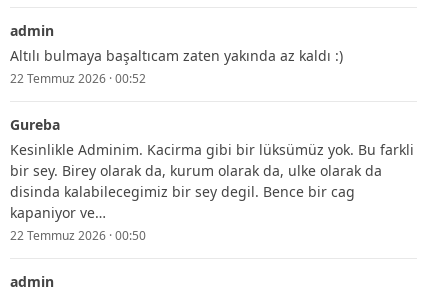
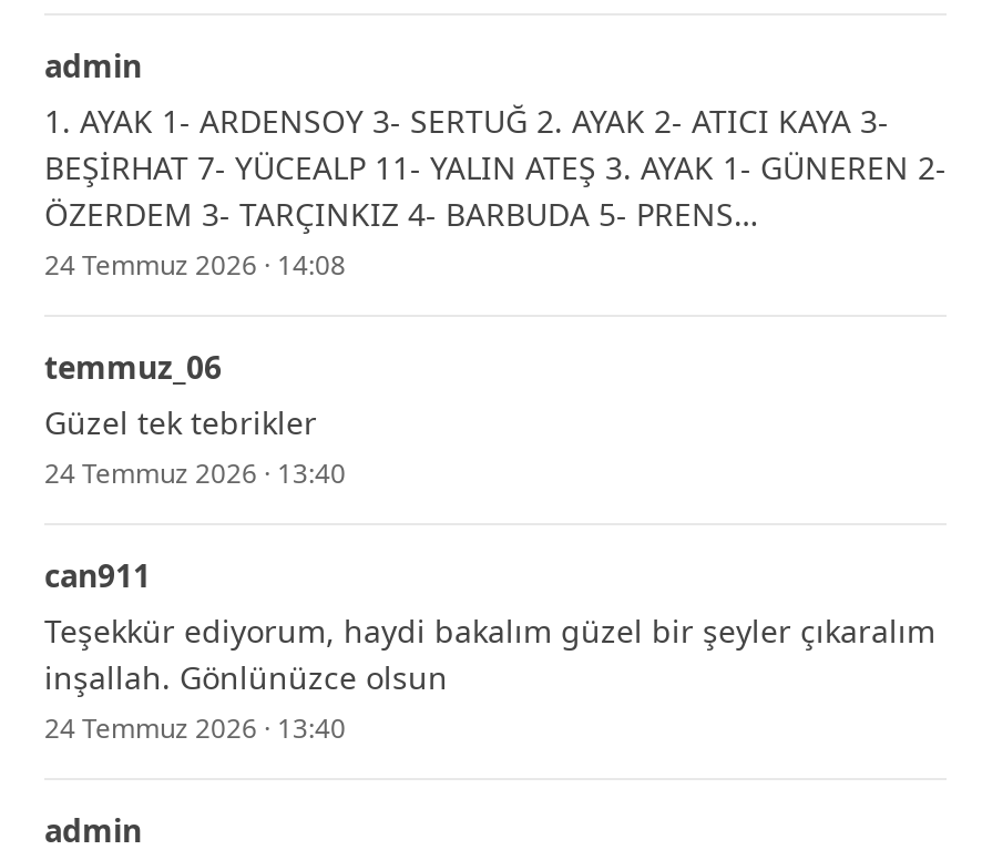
- Altılı bulmaya başaltıcam zaten yakında az kaldı :)
- 22 Temmuz 2026 · 00:52
- Gureba
- Kesinlikle Adminim. Kacirma gibi bir lüksümüz yok. Bu farkli
- bir sey. Birey olarak da, kurum olarak da, ulke olarak da
- disinda kalabilecegimiz bir sey degil. Bence bir cag
- kapaniyor ve…
- 22 Temmuz 2026 · 00:50
+ 1. AYAK 1- ARDENSOY 3- SERTUĞ 2. AYAK 2- ATICI KAYA 3-
+ BEŞİRHAT 7- YÜCEALP 11- YALIN ATEŞ 3. AYAK 1- GÜNEREN 2-
+ ÖZERDEM 3- TARÇINKIZ 4- BARBUDA 5- PRENS…
+ 24 Temmuz 2026 · 14:08
+ temmuz_06
+ Güzel tek tebrikler
+ 24 Temmuz 2026 · 13:40
+ can911
+ Teşekkür ediyorum, haydi bakalım güzel bir şeyler çıkaralım
+ inşallah. Gönlünüzce olsun
+ 24 Temmuz 2026 · 13:40
